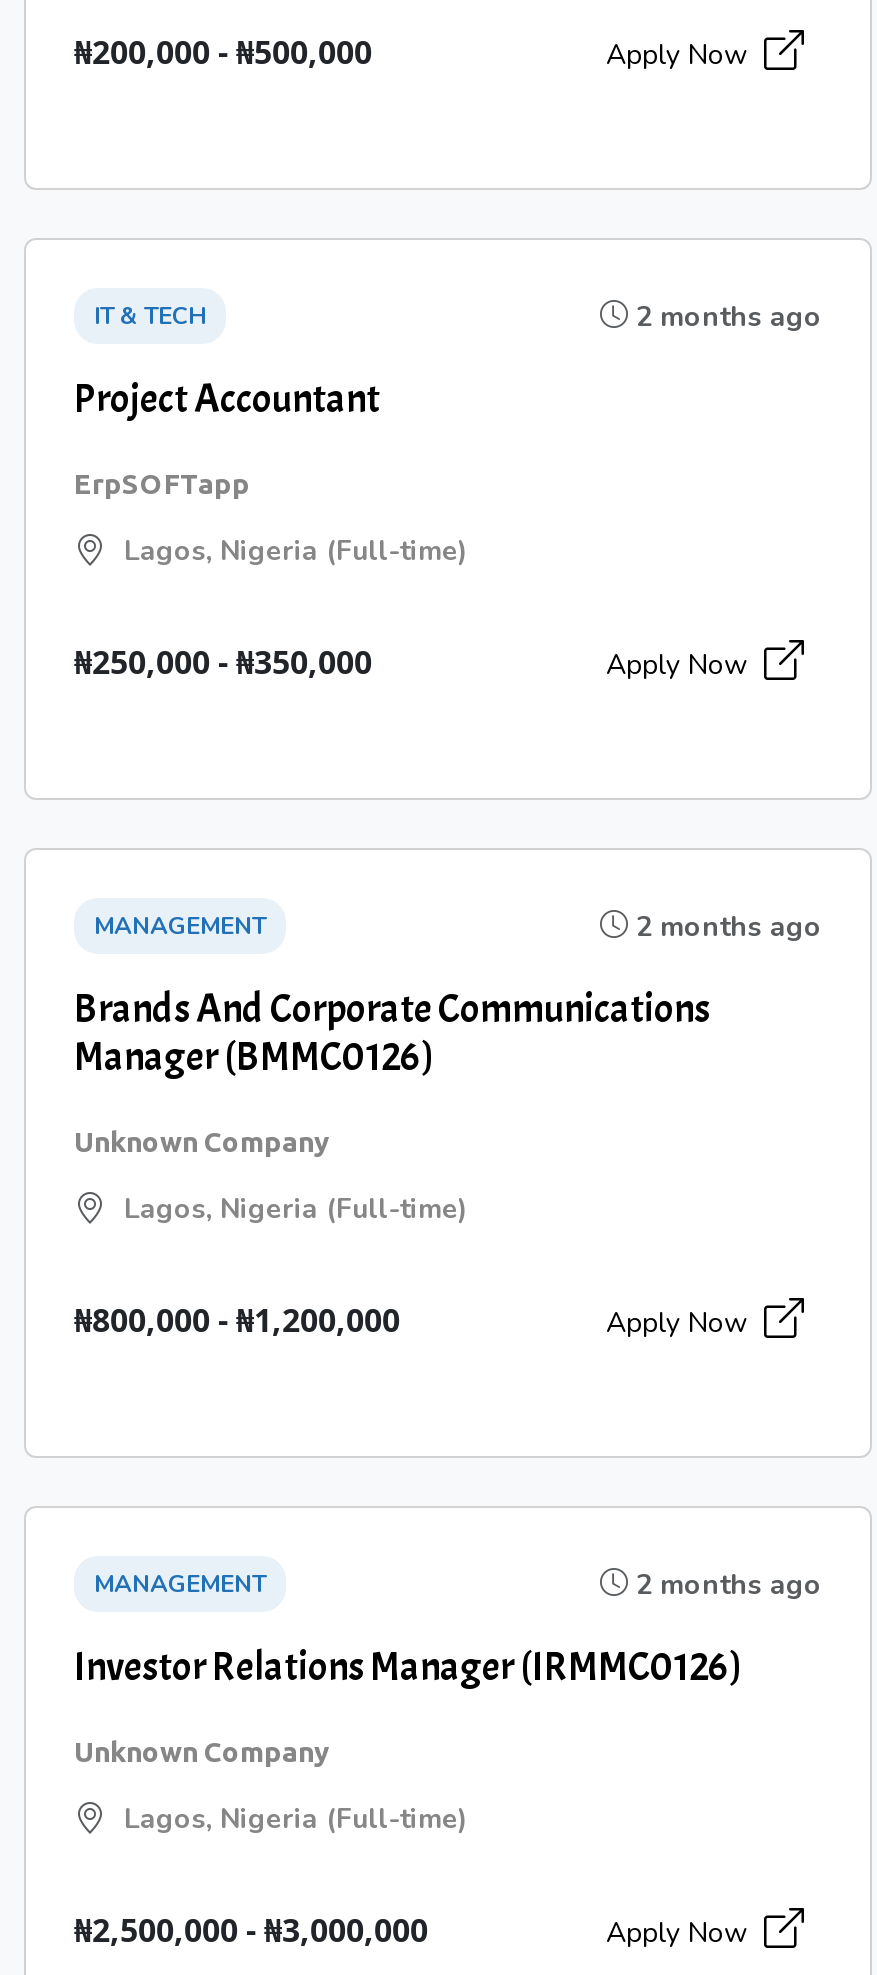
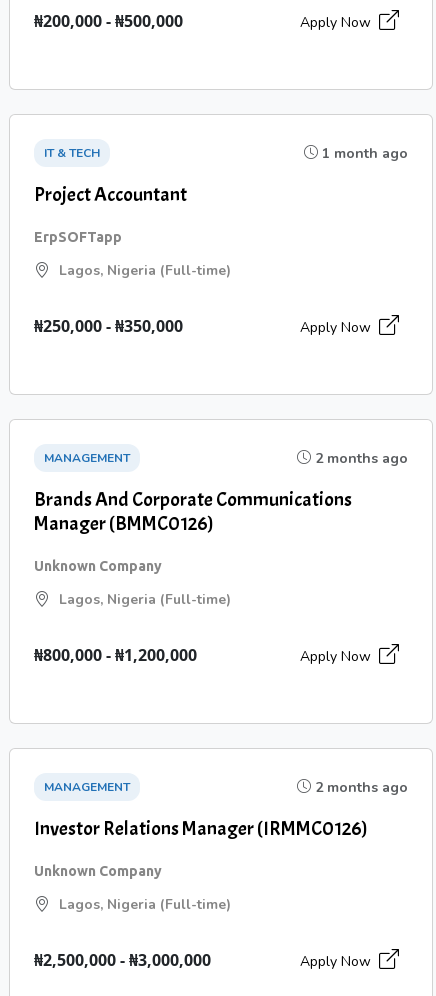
- 2 months ago
+ 1 month ago
